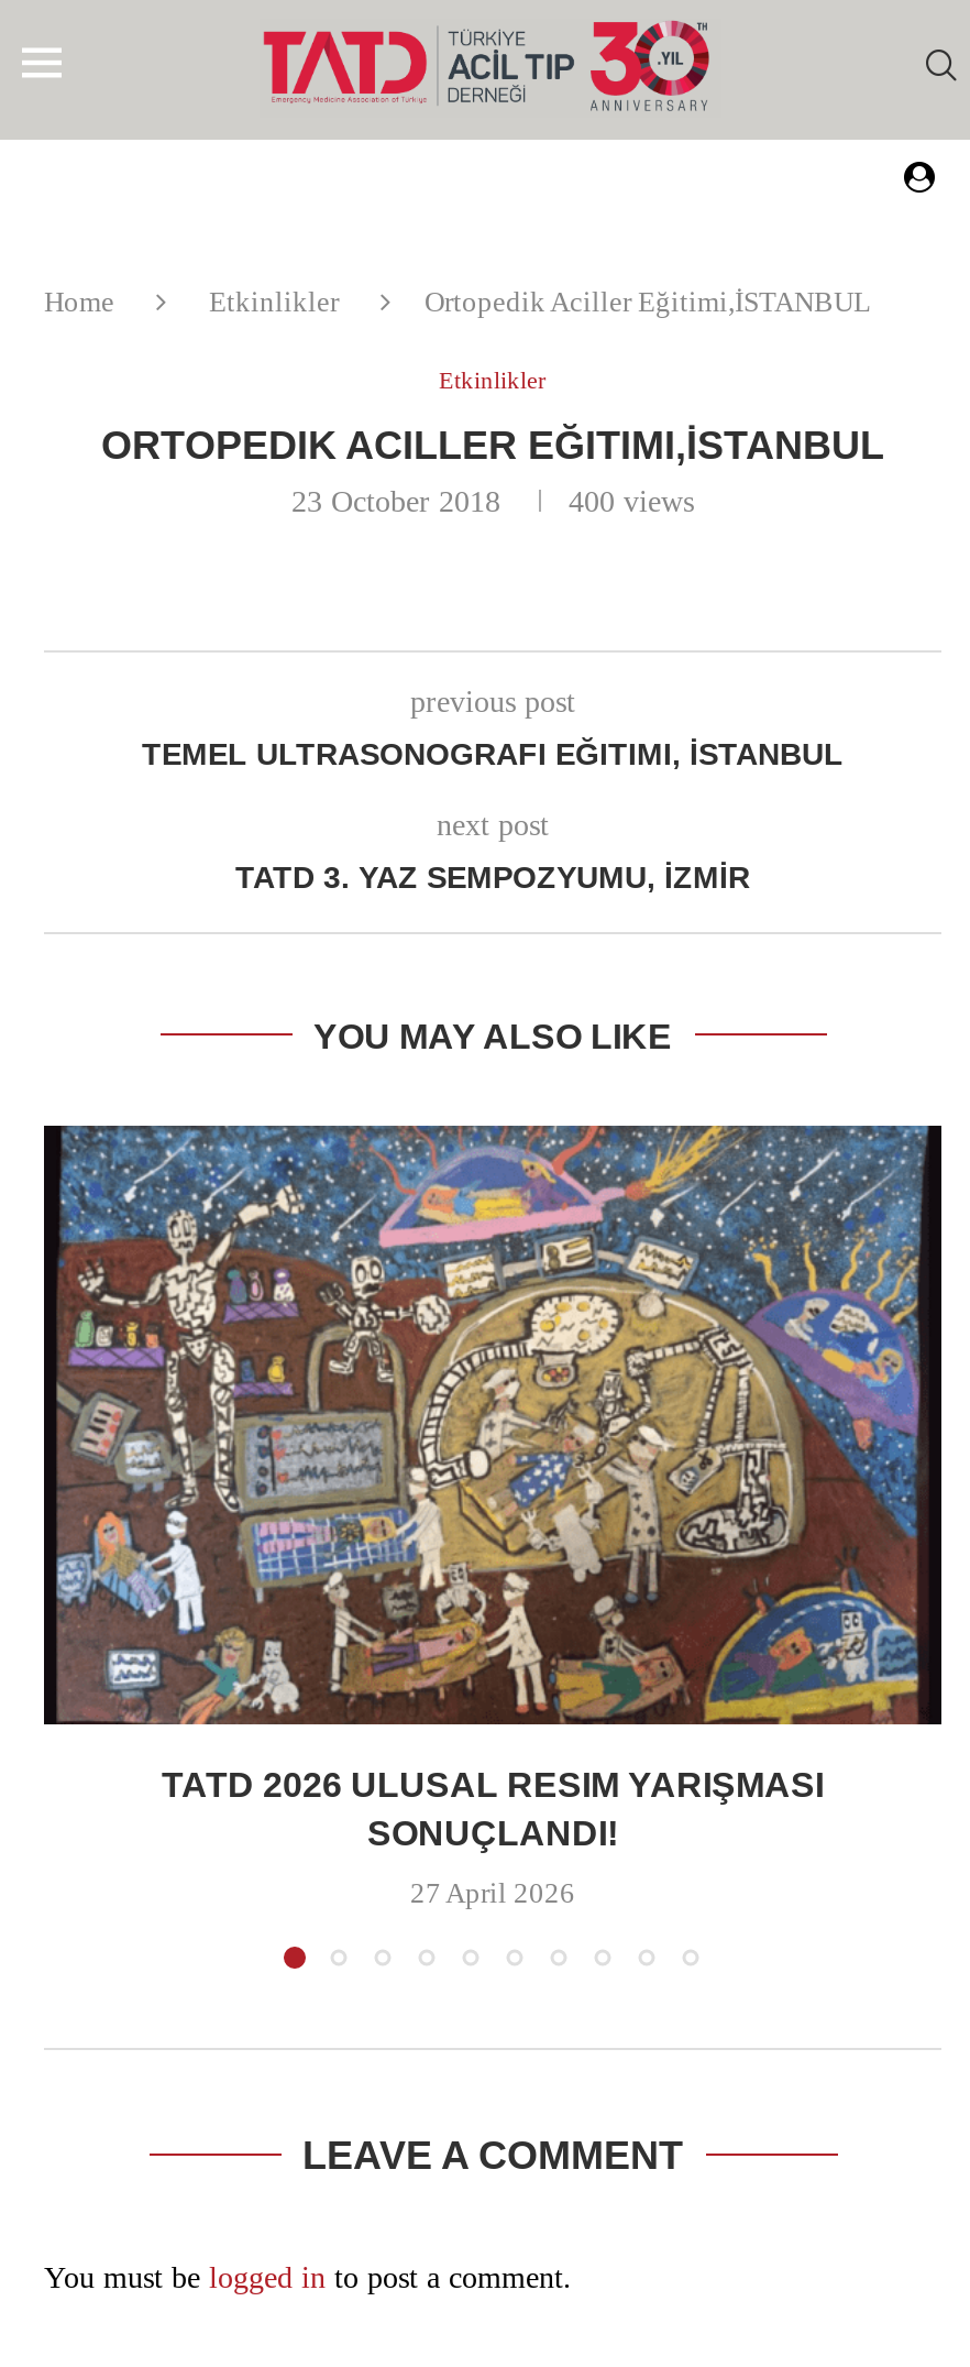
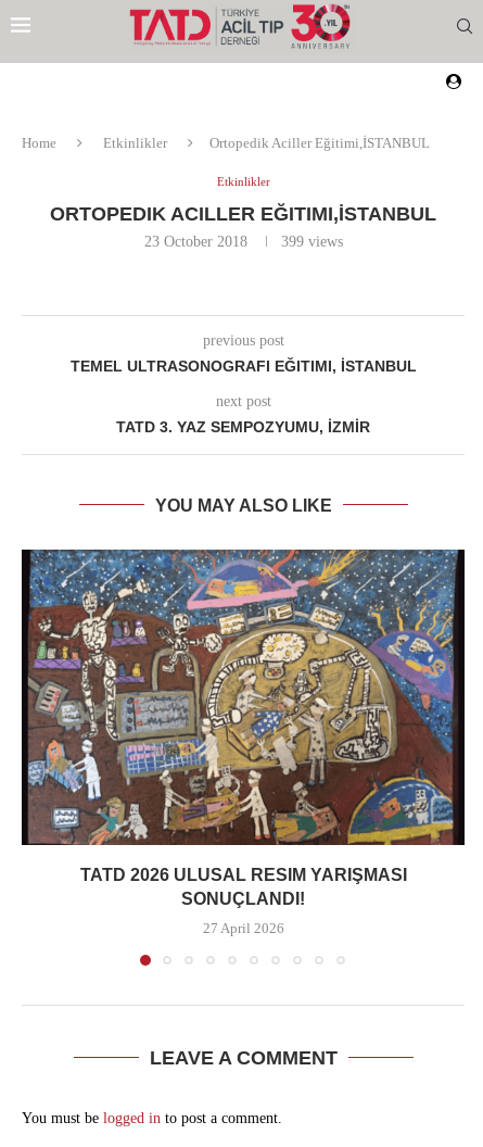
- 400 views
+ 399 views
